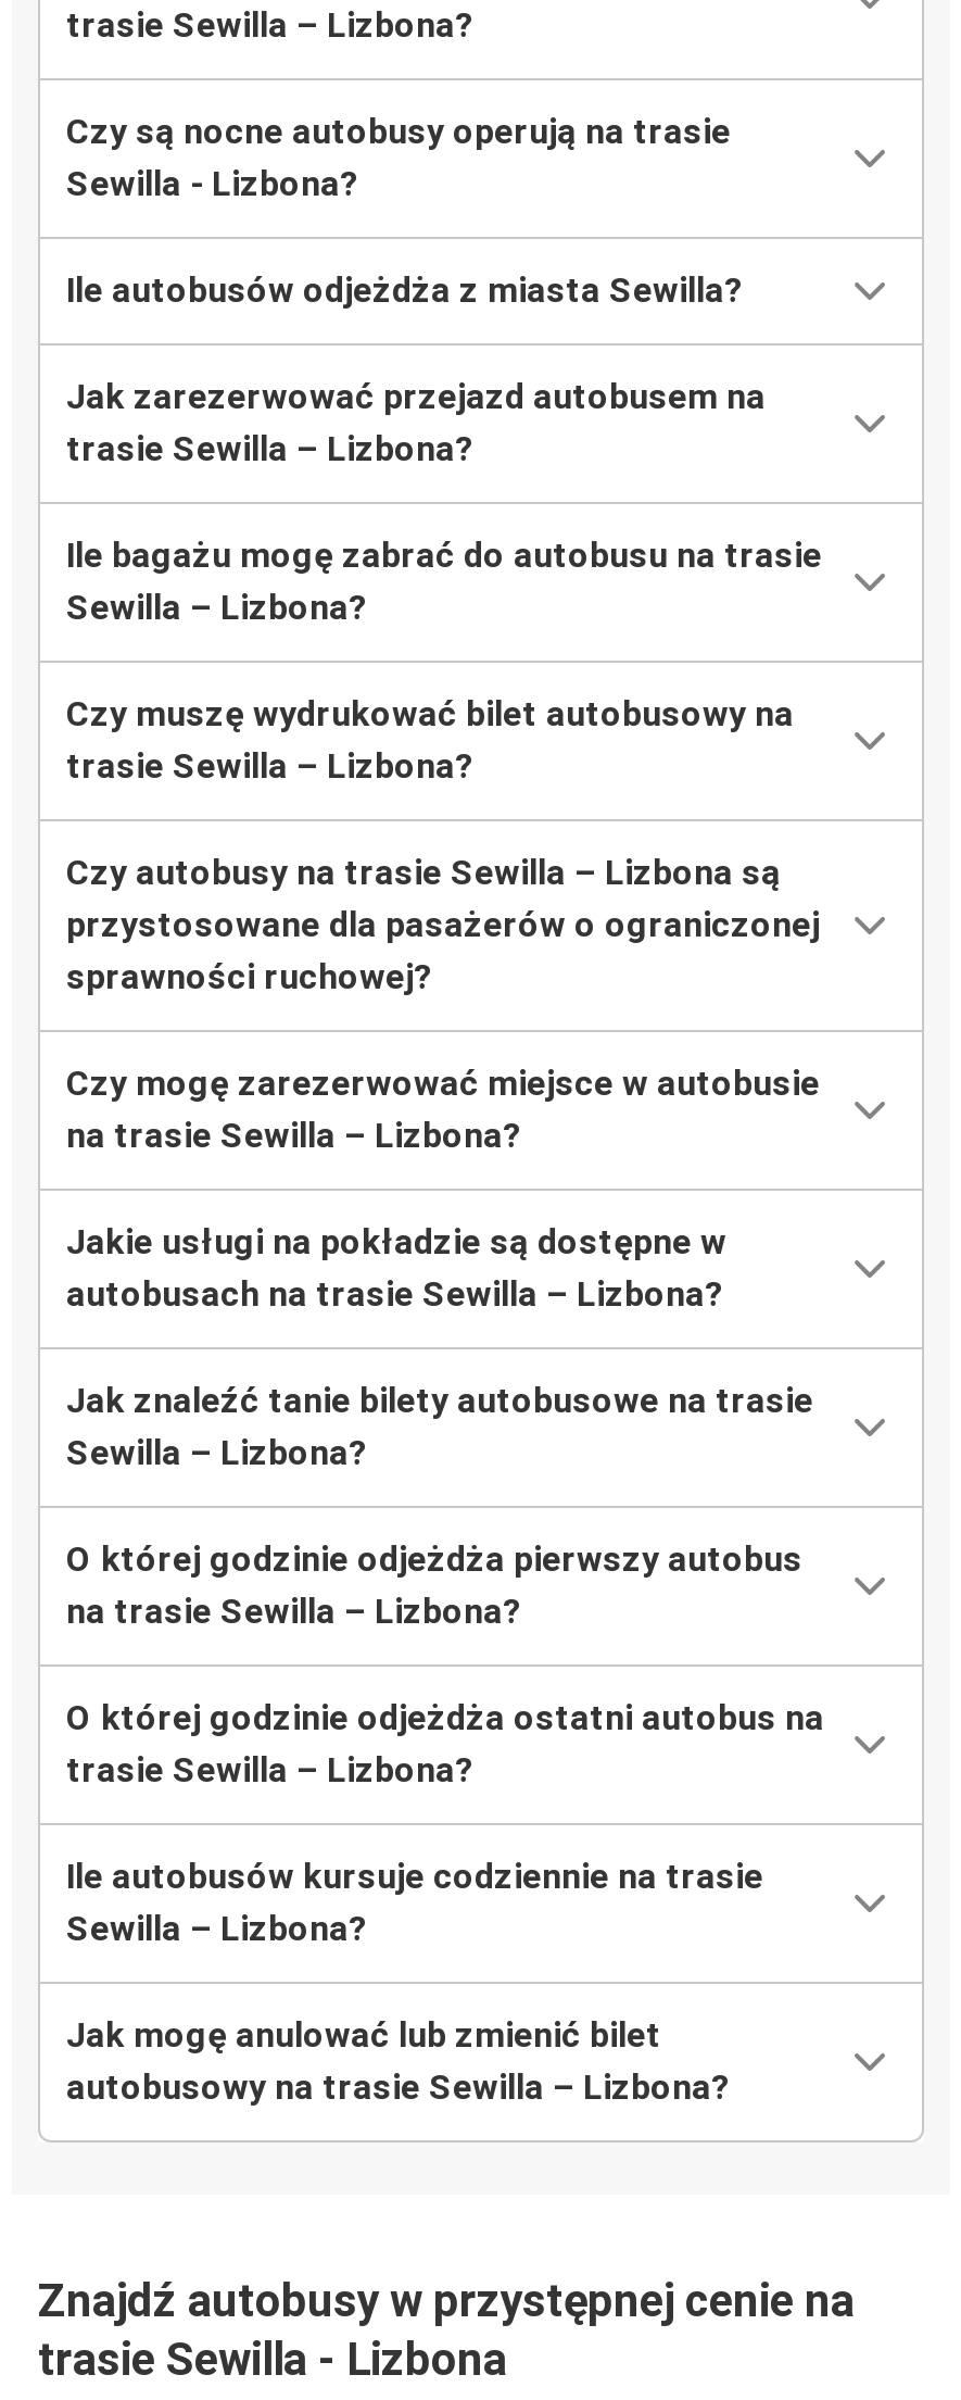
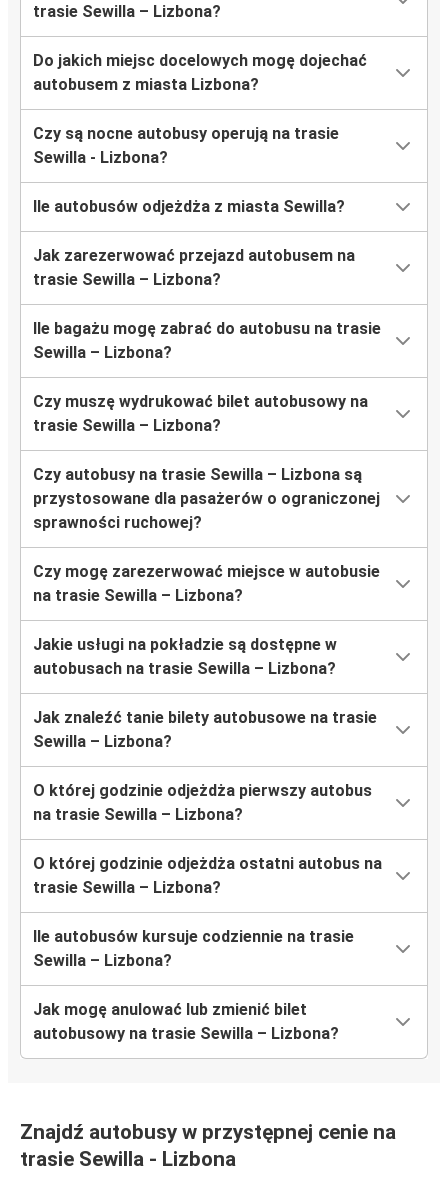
+ Do jakich miejsc docelowych mogę dojechać
+ autobusem z miasta Lizbona?
